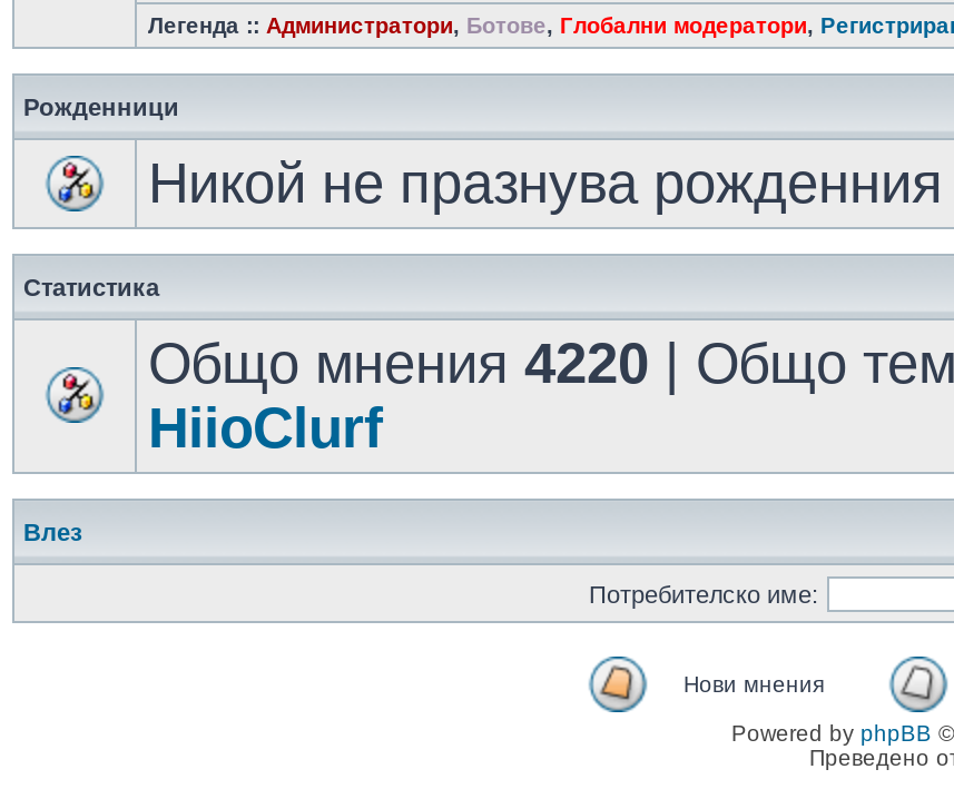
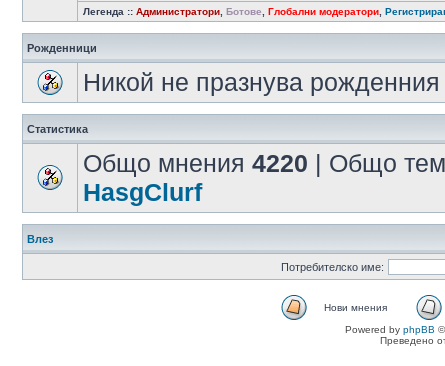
- HiioClurf
+ HasgClurf
